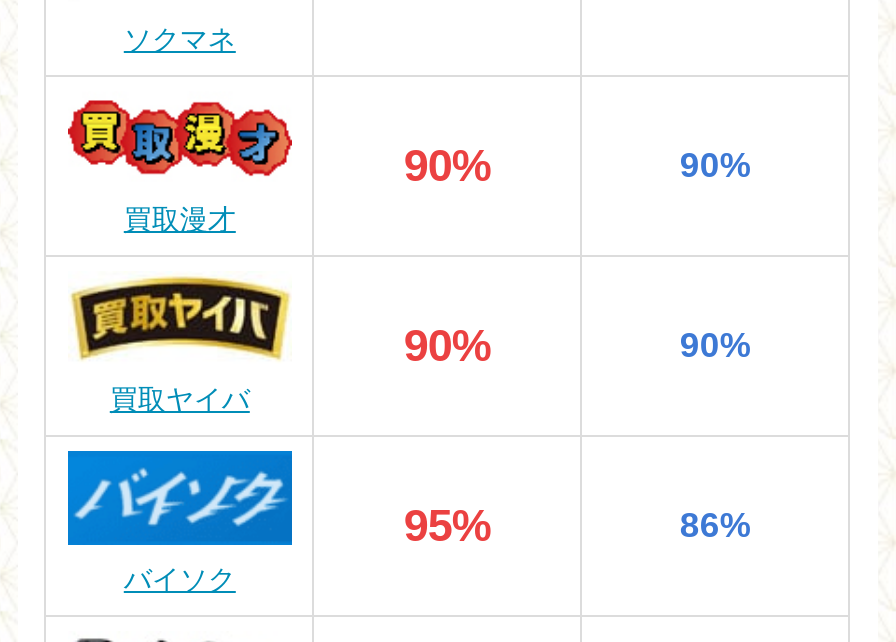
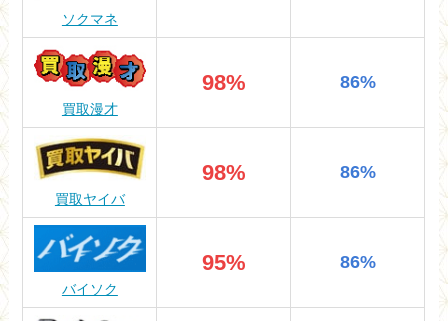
- 90%
+ 98%

- 90%
+ 86%

- 90%
+ 98%

- 90%
+ 86%
